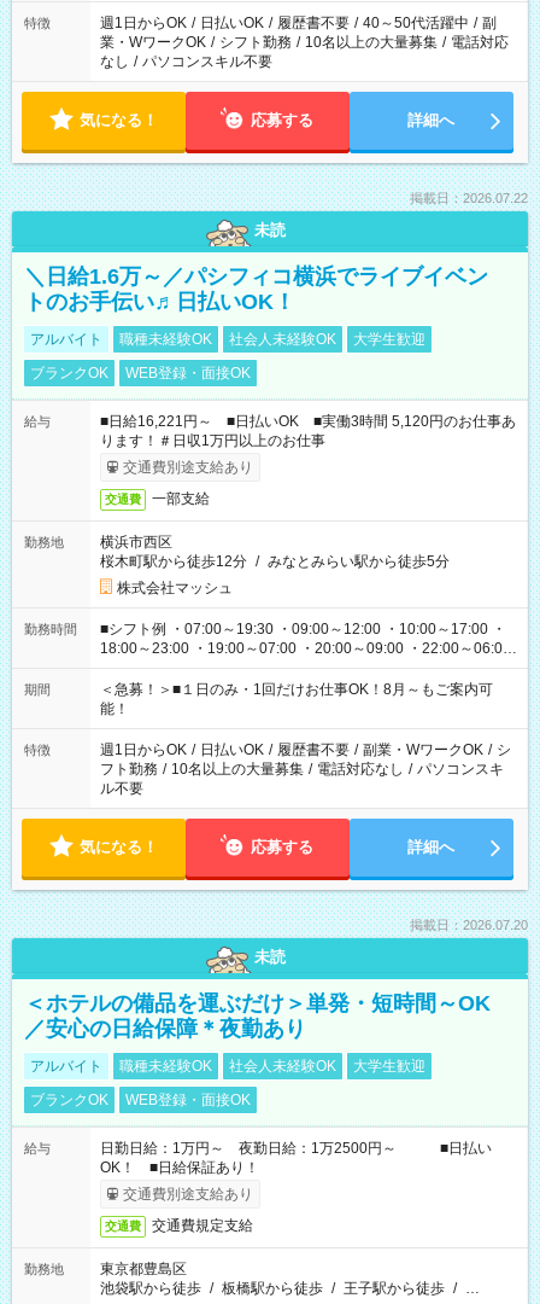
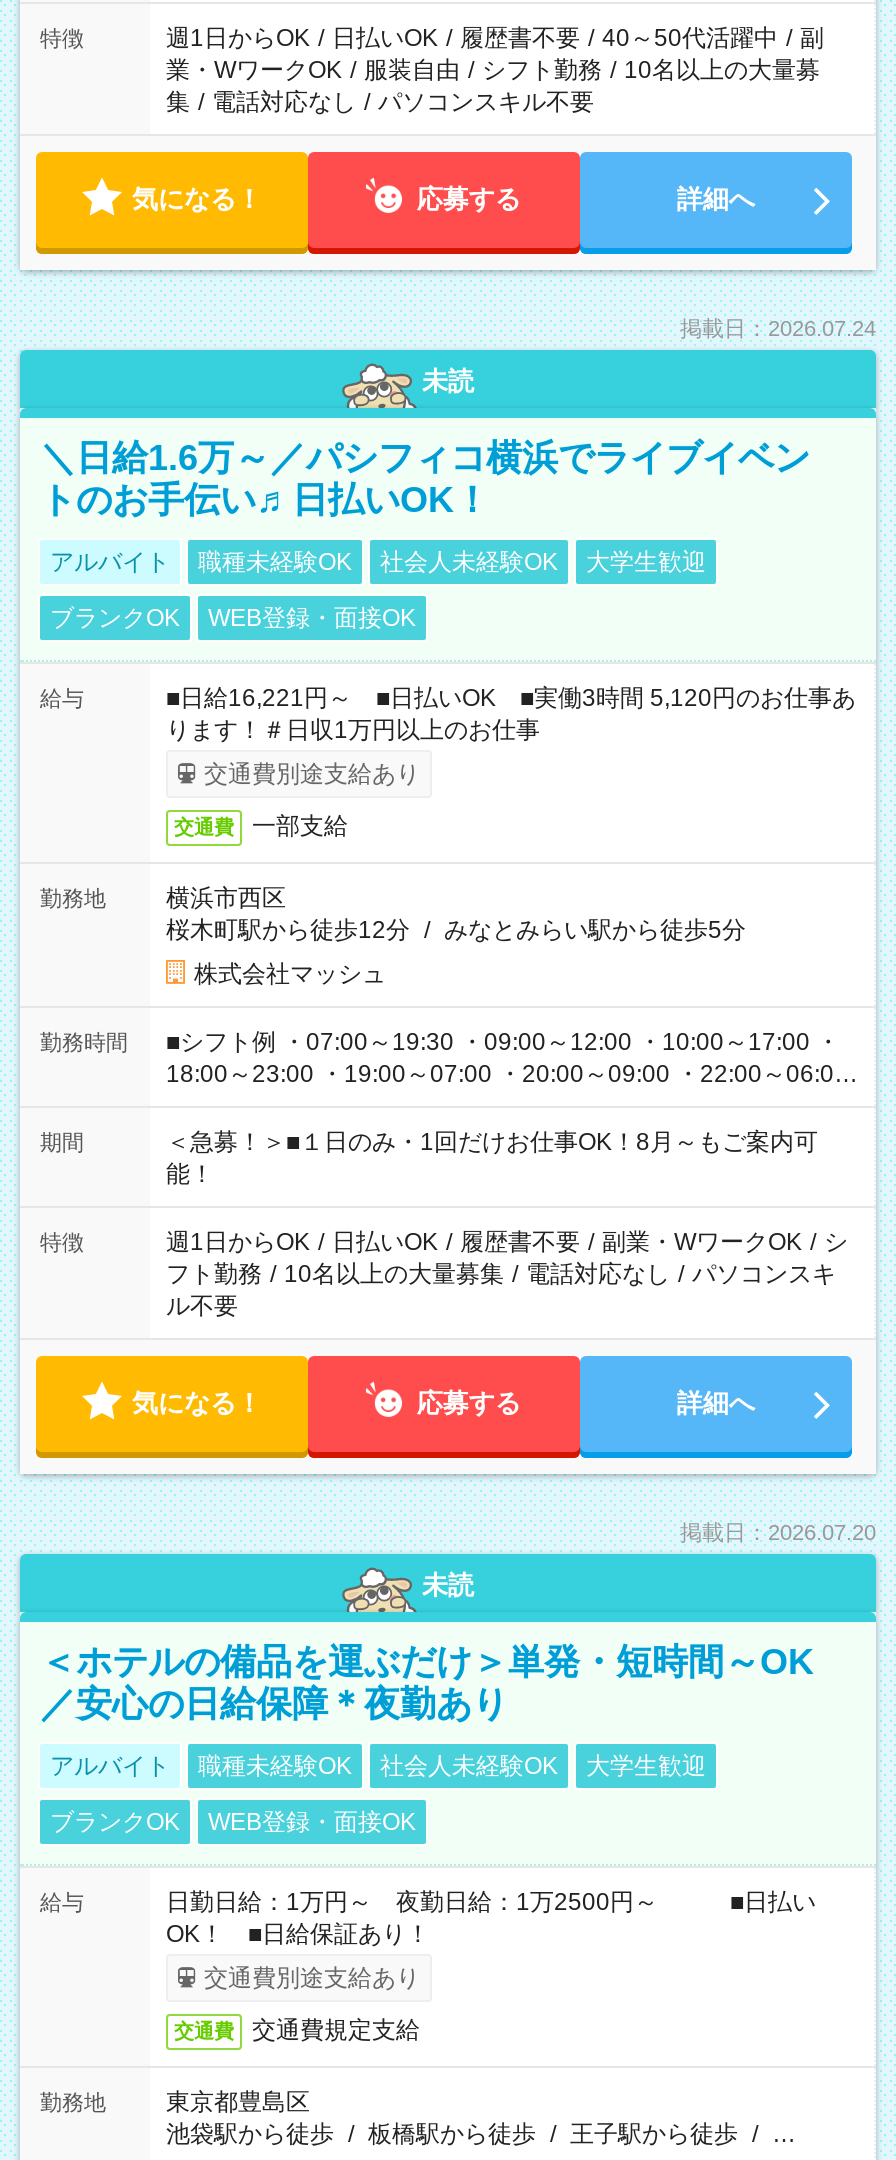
- 業・WワークOK / シフト勤務 / 10名以上の大量募集 / 電話対応
- なし / パソコンスキル不要
+ 業・WワークOK / 服装自由 / シフト勤務 / 10名以上の大量募
+ 集 / 電話対応なし / パソコンスキル不要

- 掲載日：2026.07.22
+ 掲載日：2026.07.24
